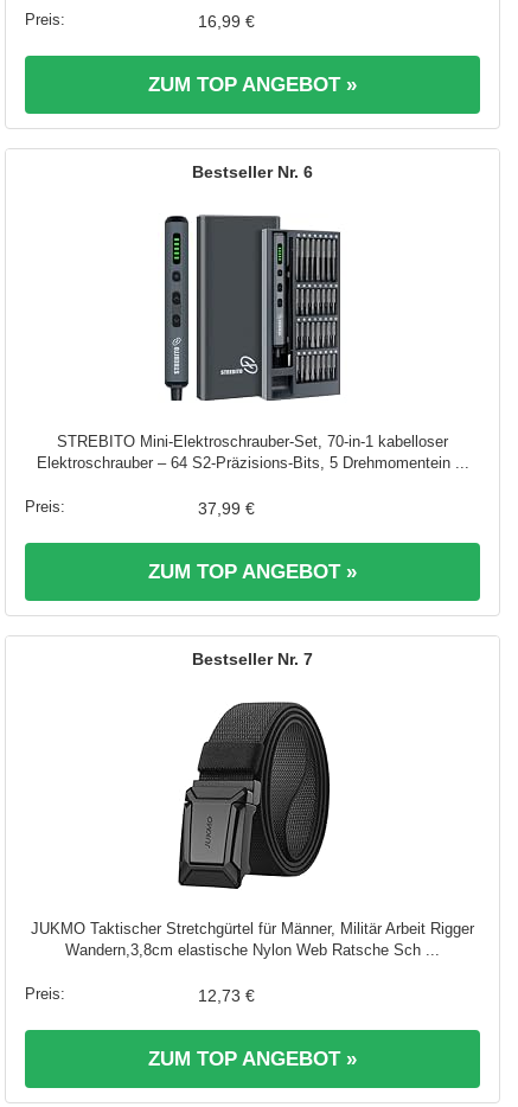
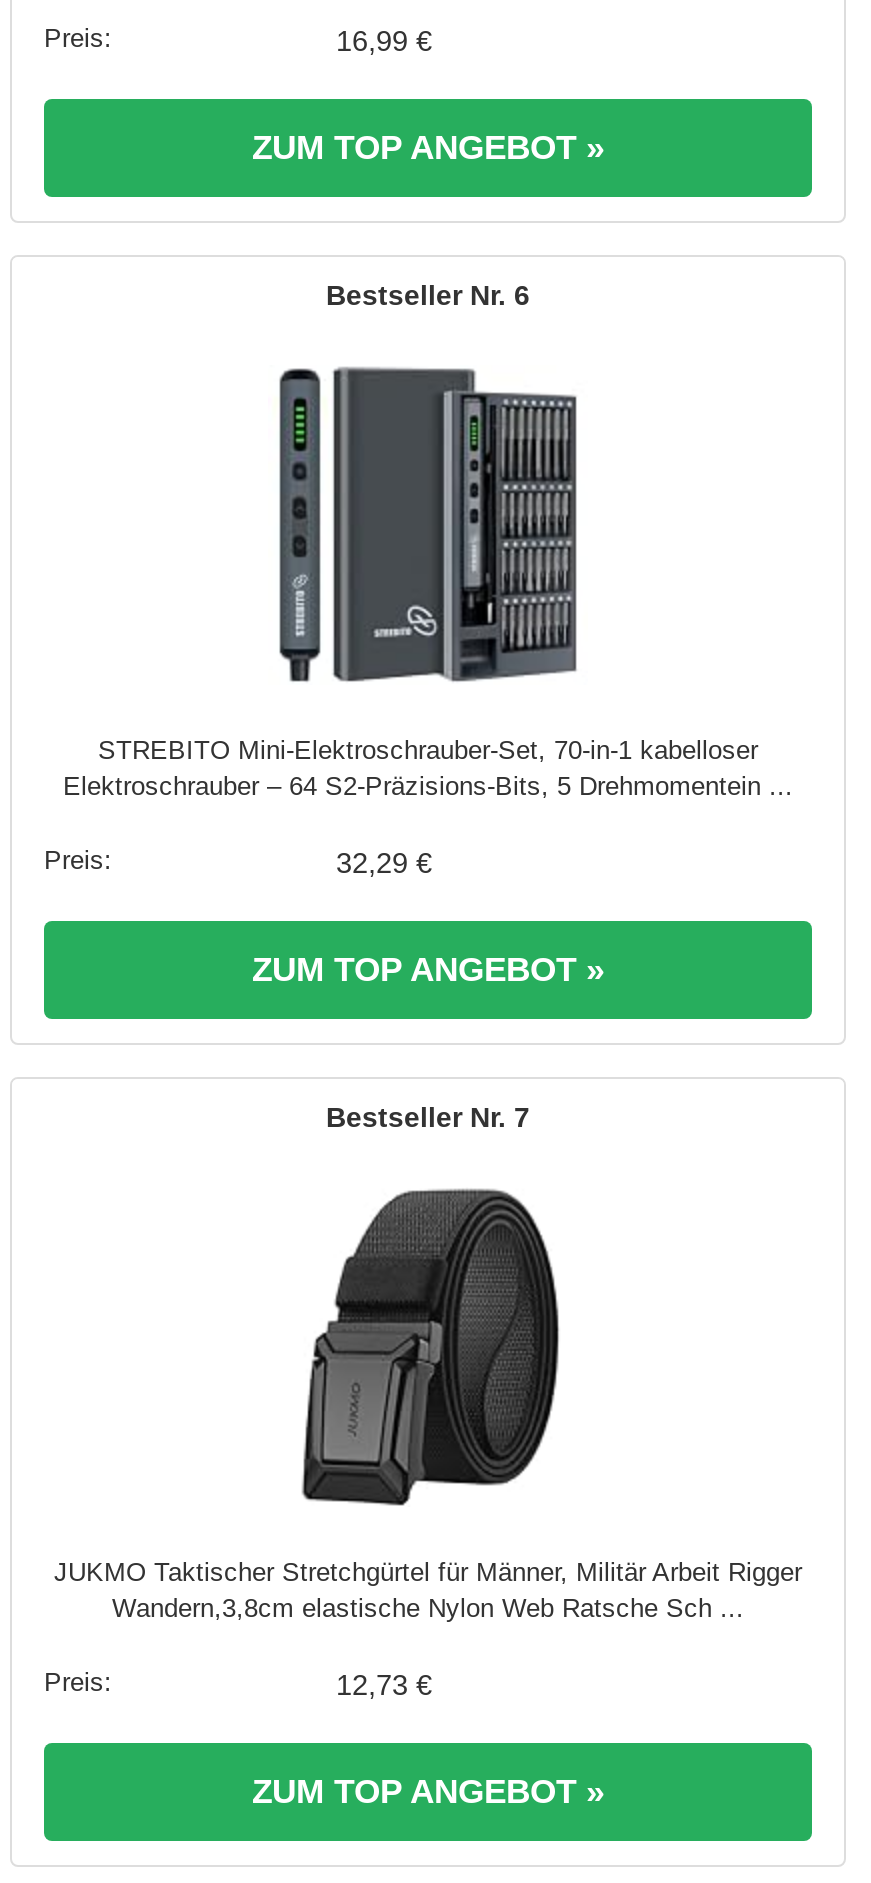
- 37,99 €
+ 32,29 €
